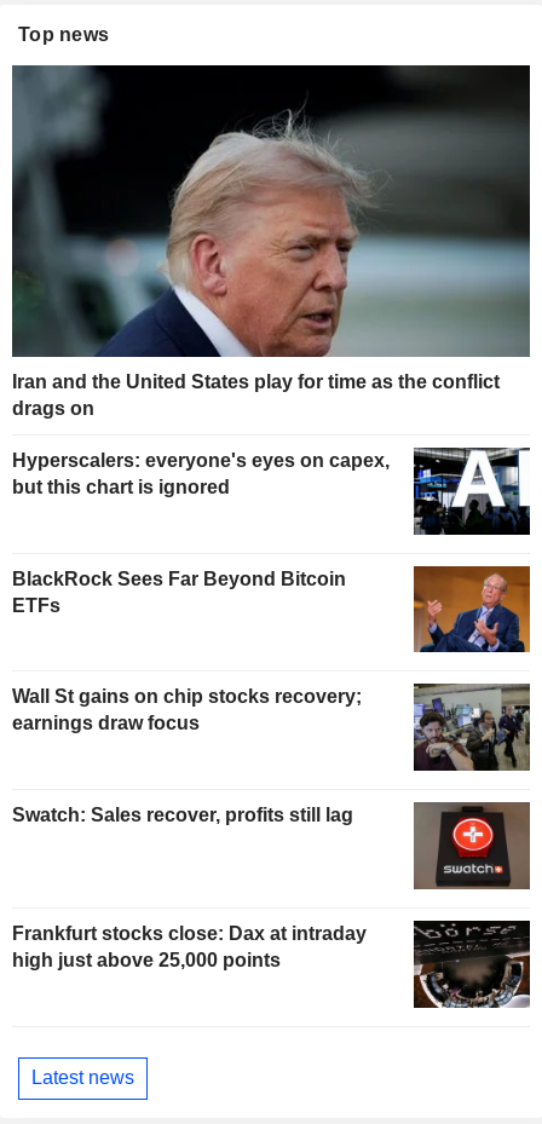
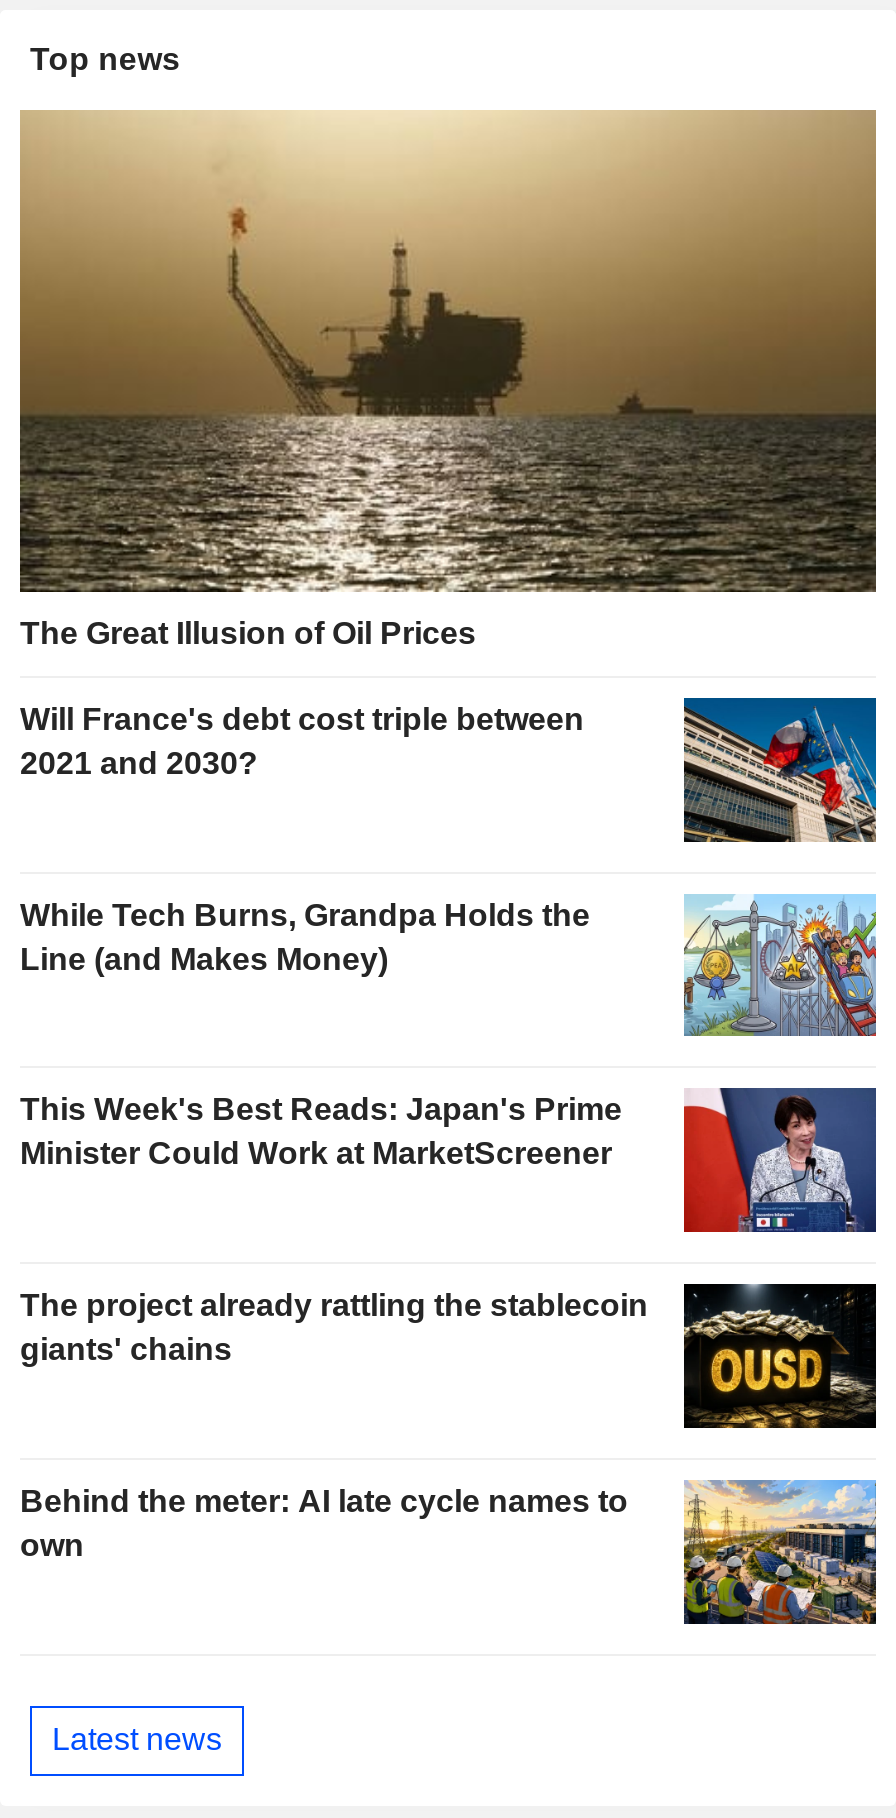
- [image]
- Iran and the United States play for time as the conflict
- drags on
+ [image]
+ The Great Illusion of Oil Prices

- Hyperscalers: everyone's eyes on capex,
- but this chart is ignored
+ Will France's debt cost triple between
+ 2021 and 2030?

- [image]
+ [image]

- BlackRock Sees Far Beyond Bitcoin
- ETFs
+ While Tech Burns, Grandpa Holds the
+ Line (and Makes Money)

- [image]
+ [image]

- Wall St gains on chip stocks recovery;
- earnings draw focus
+ This Week's Best Reads: Japan's Prime
+ Minister Could Work at MarketScreener

- [image]
+ [image]

- Swatch: Sales recover, profits still lag
+ The project already rattling the stablecoin
+ giants' chains

- [image]
+ [image]

- [image]
- Frankfurt stocks close: Dax at intraday
- high just above 25,000 points
+ [image]
+ Behind the meter: AI late cycle names to
+ own
